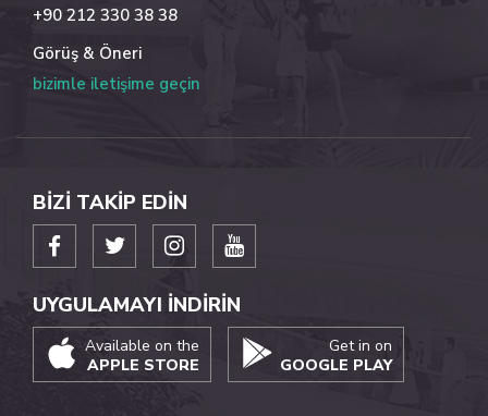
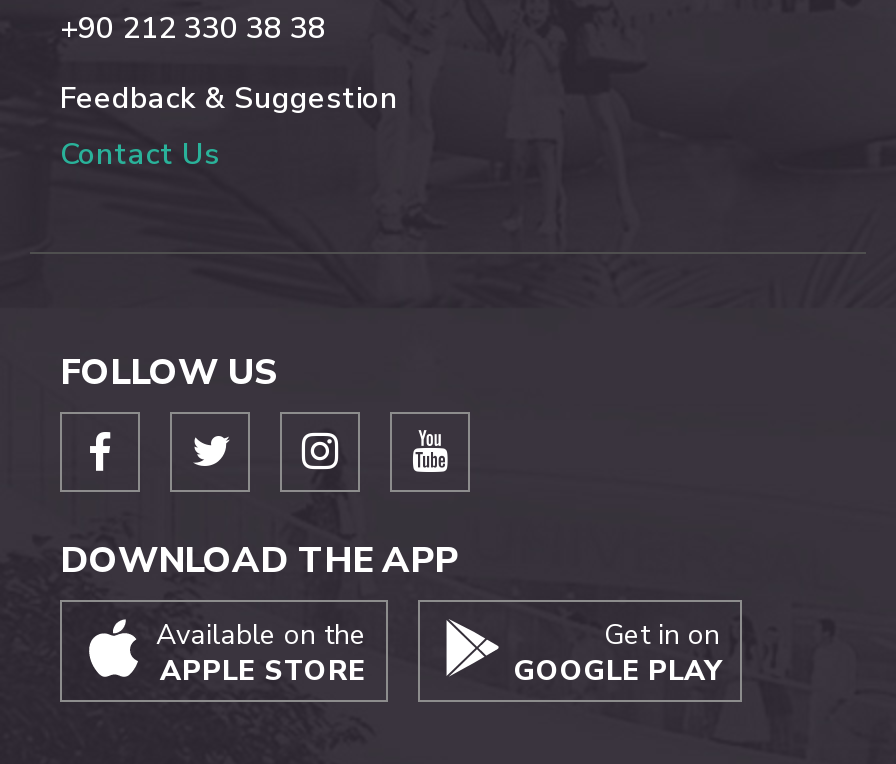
- Görüş & Öneri
- bizimle iletişime geçin
+ Feedback & Suggestion
+ Contact Us

- BİZİ TAKİP EDİN
+ FOLLOW US

- UYGULAMAYI İNDİRİN
+ DOWNLOAD THE APP
